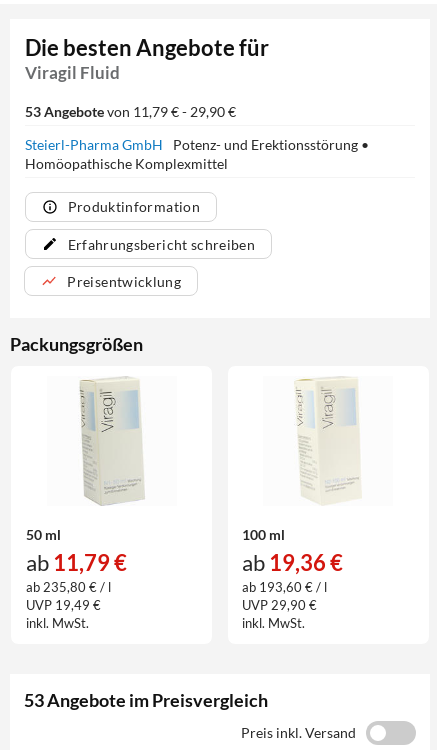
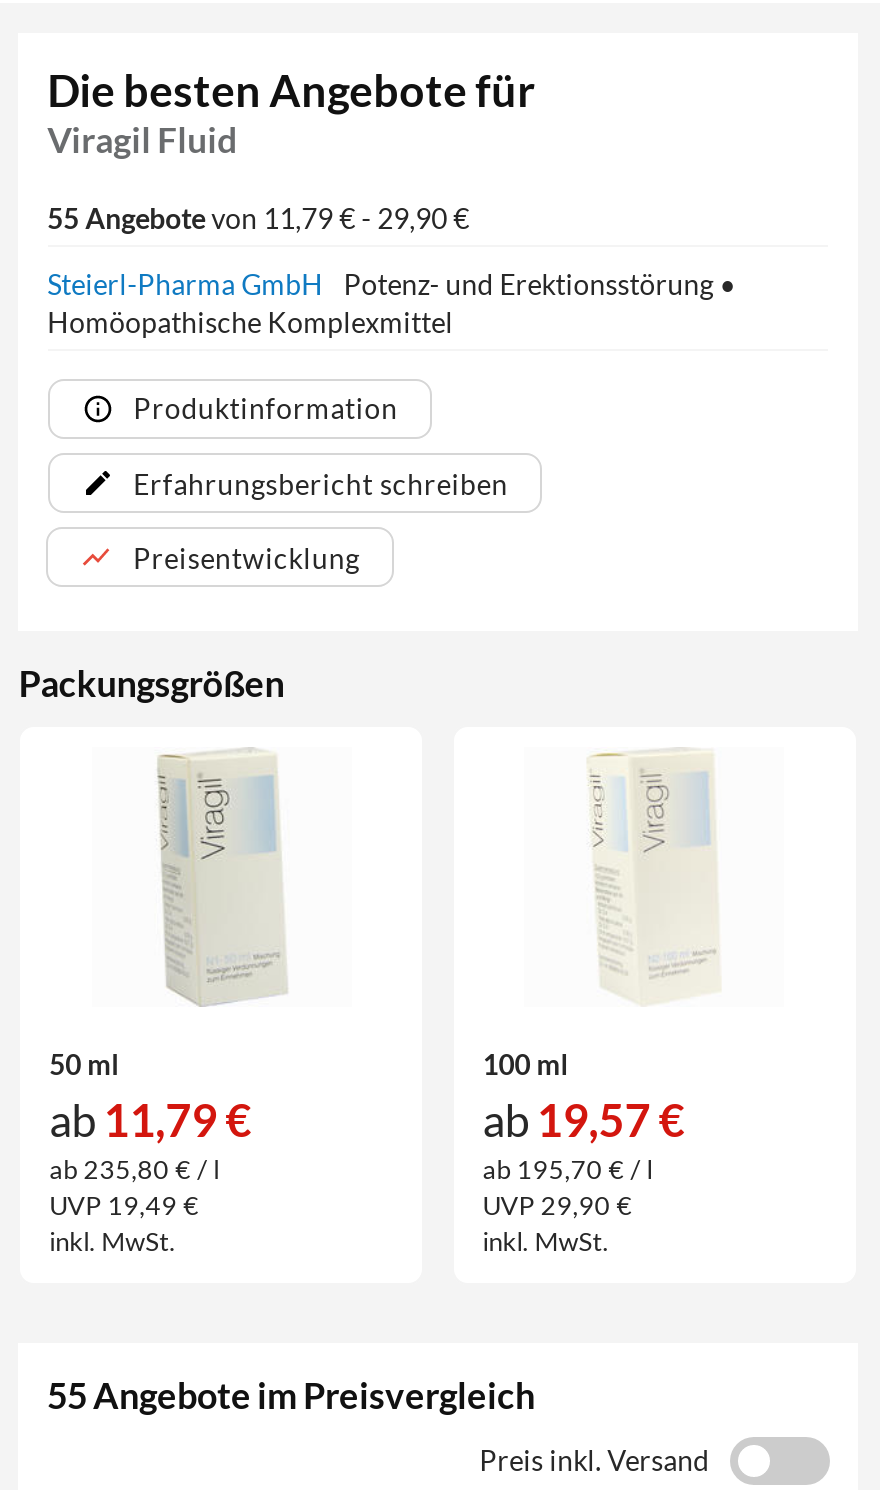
- 53 Angebote von 11,79 € - 29,90 €
+ 55 Angebote von 11,79 € - 29,90 €

- ab 19,36 €
+ ab 19,57 €

- ab 193,60 € / l
+ ab 195,70 € / l

- 53 Angebote im Preisvergleich
+ 55 Angebote im Preisvergleich
